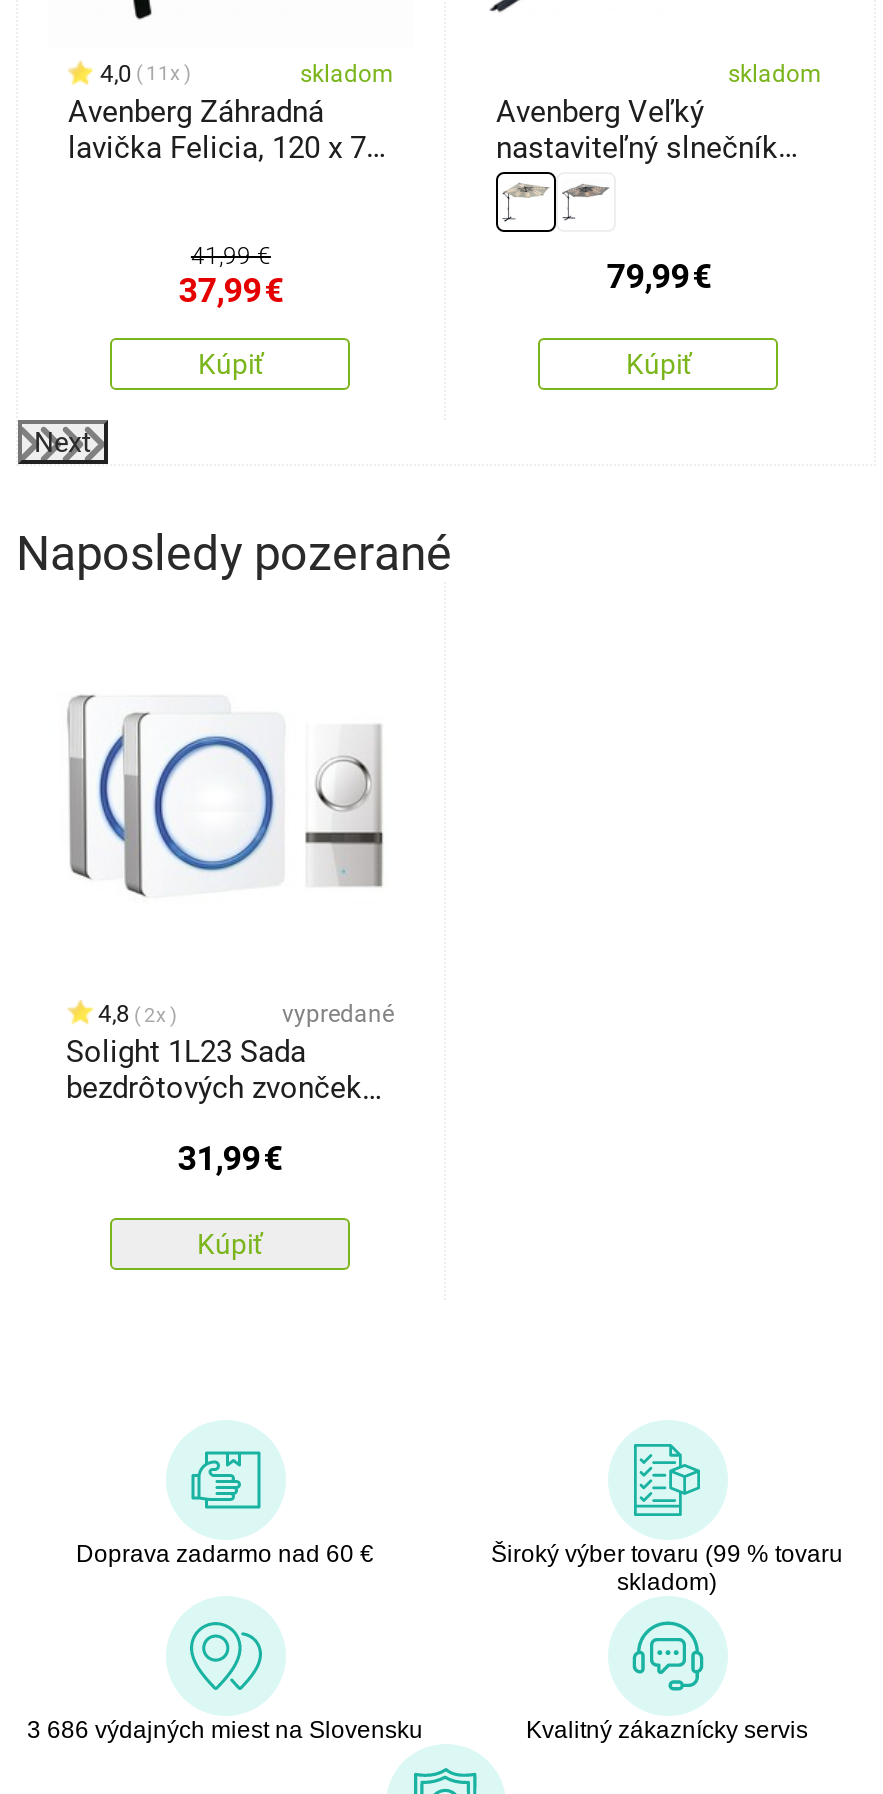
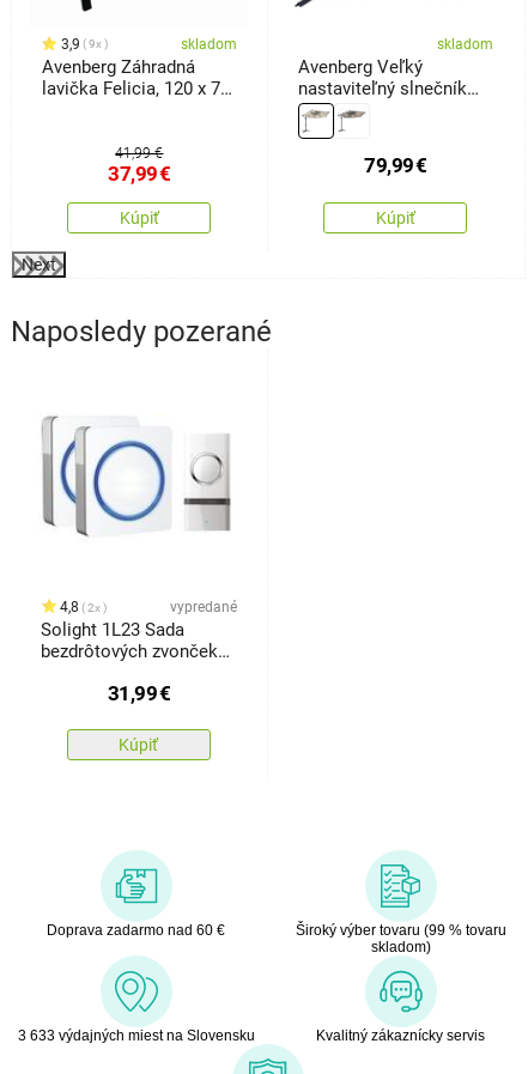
- 4,0 11x
+ 3,9 9x

- 3 686 výdajných miest na Slovensku
+ 3 633 výdajných miest na Slovensku
